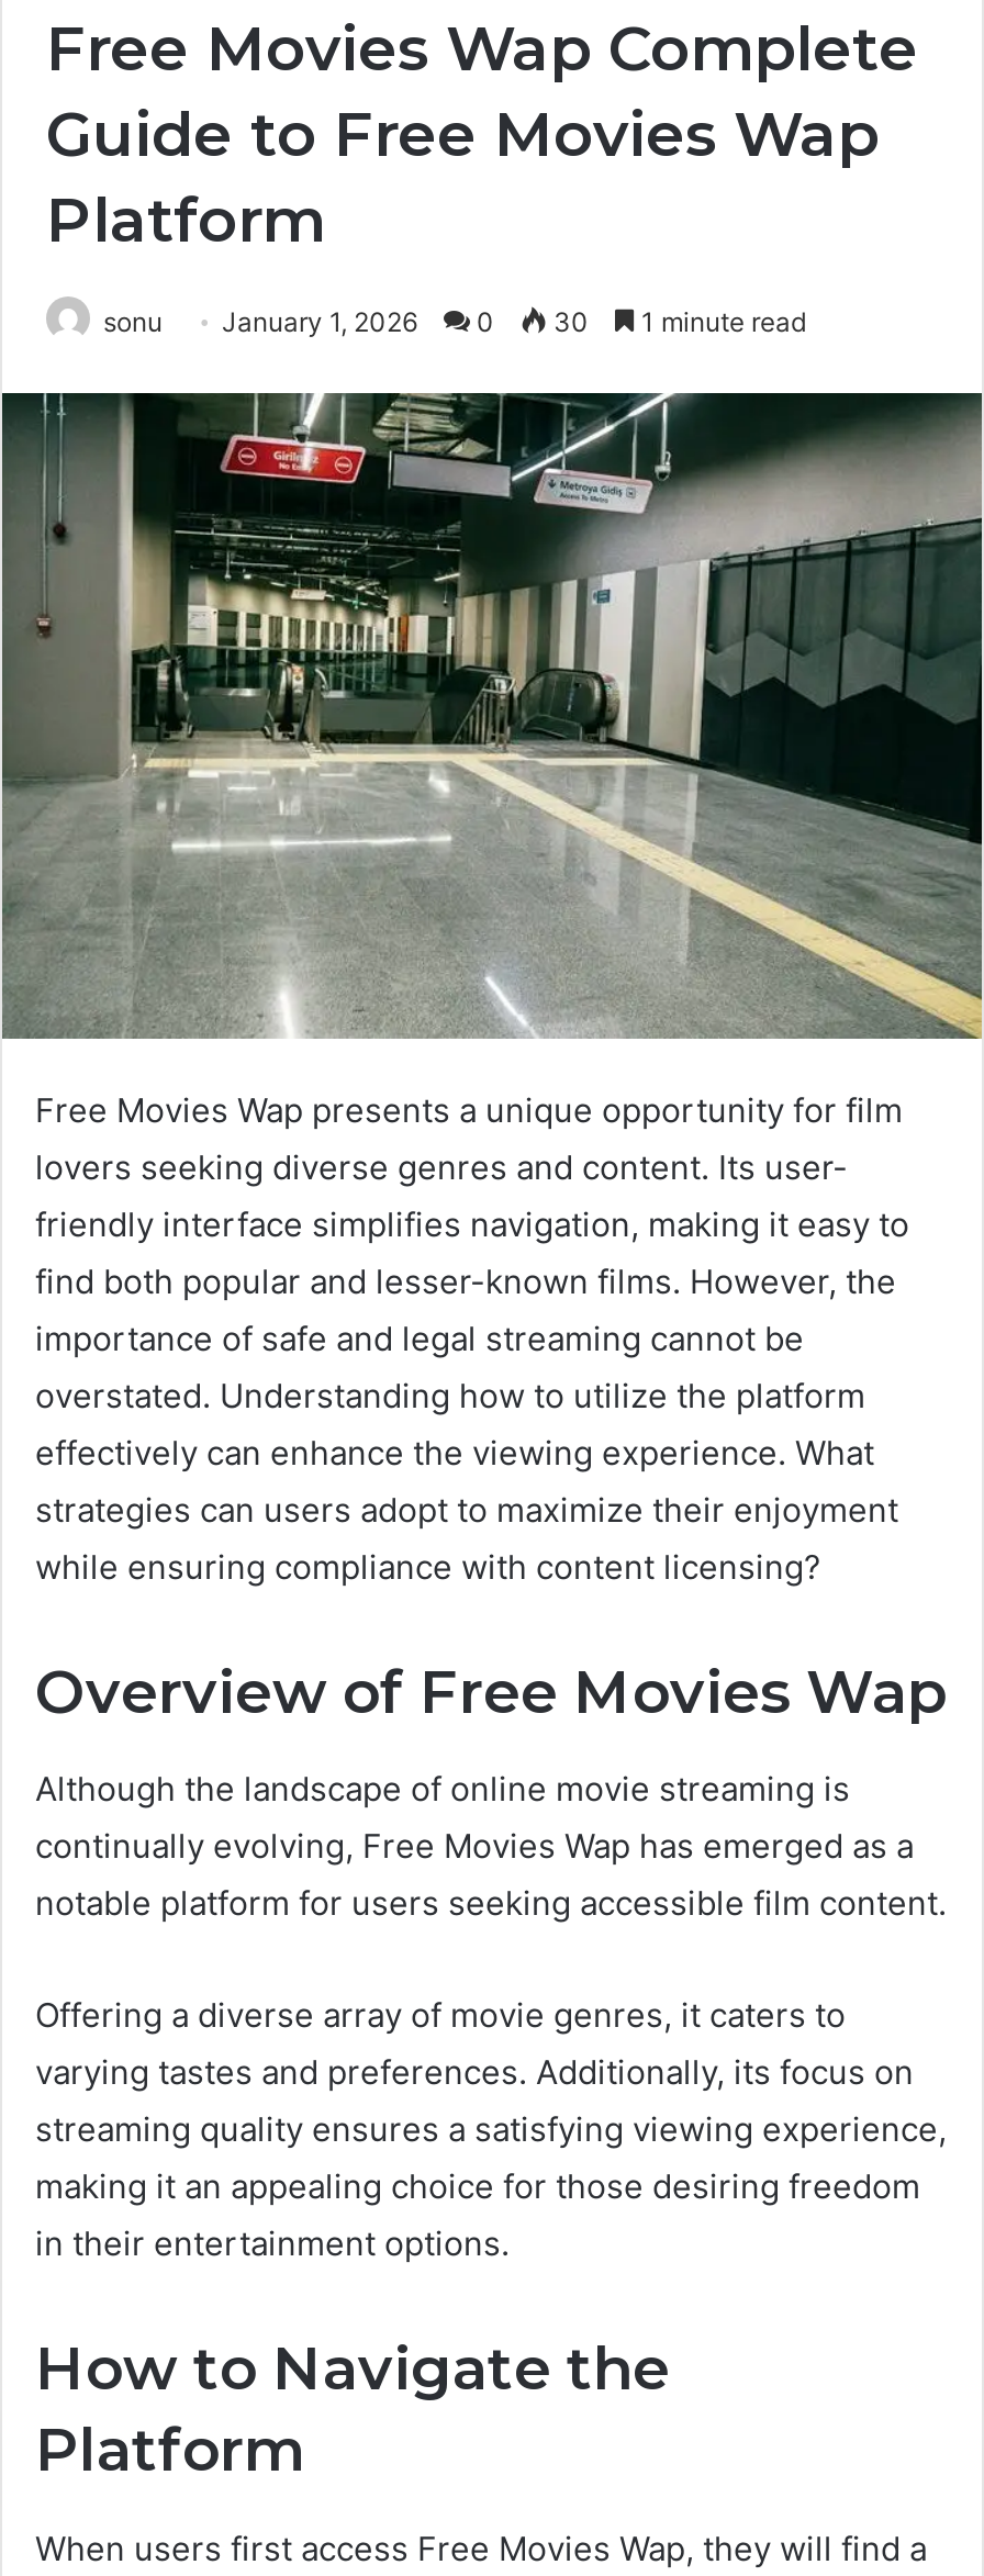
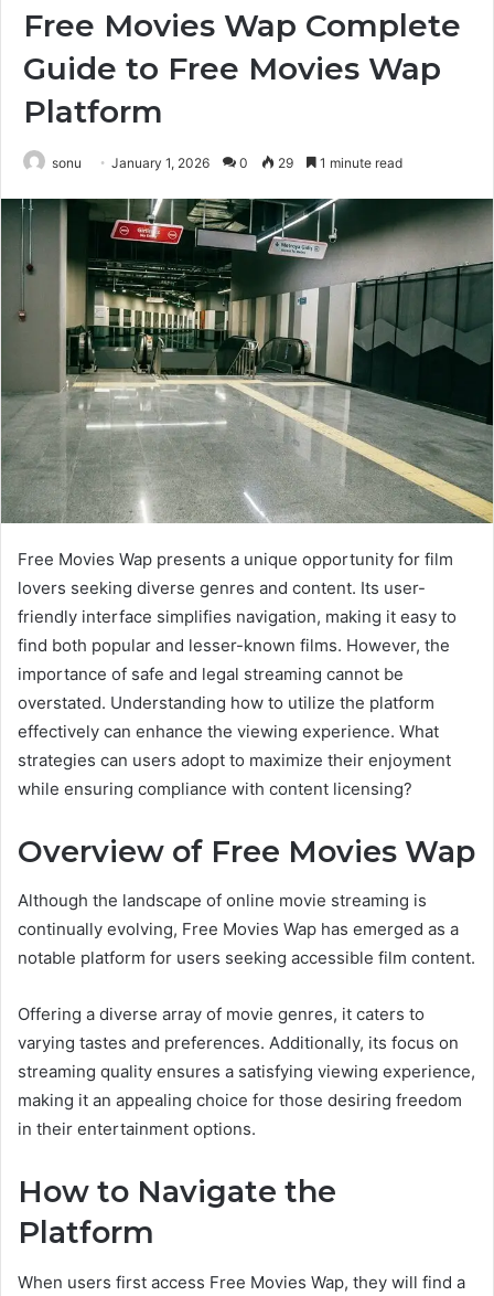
- sonu January 1, 2026 0 30 1 minute read
+ sonu January 1, 2026 0 29 1 minute read
